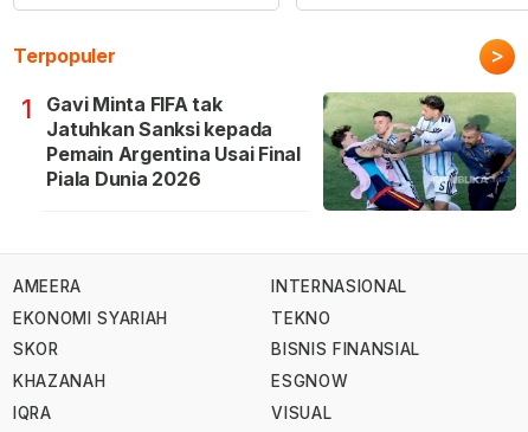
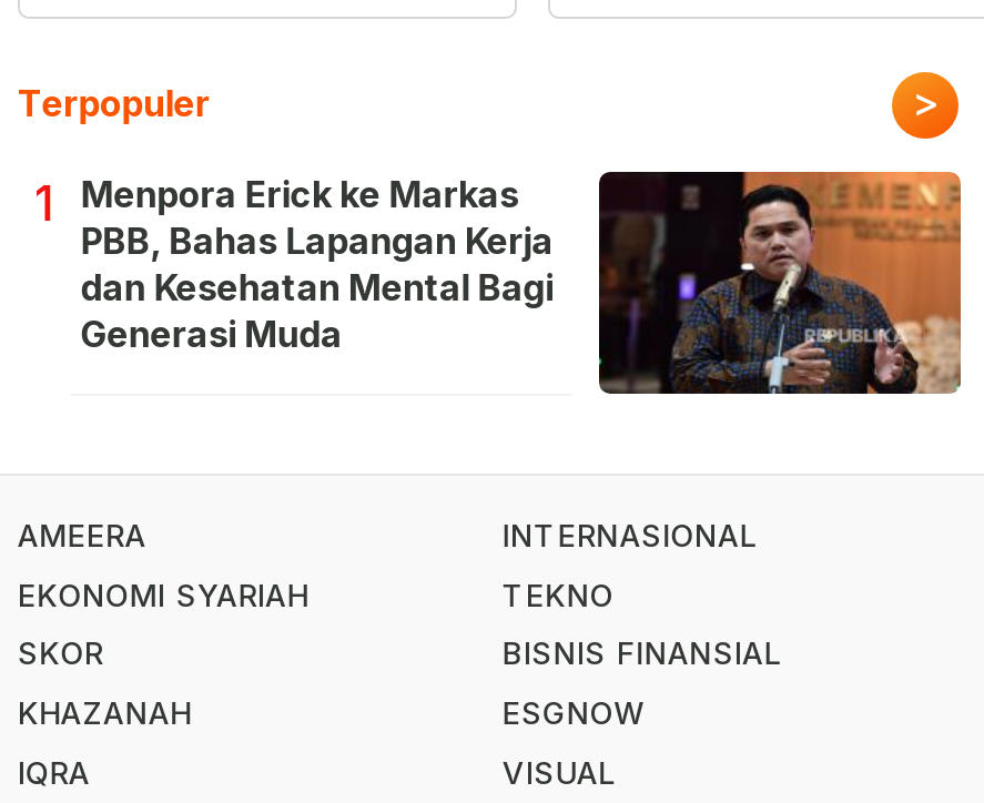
- [image]
- Gavi Minta FIFA tak
- Jatuhkan Sanksi kepada
- Pemain Argentina Usai Final
- Piala Dunia 2026
+ [image]
+ Menpora Erick ke Markas
+ PBB, Bahas Lapangan Kerja
+ dan Kesehatan Mental Bagi
+ Generasi Muda
